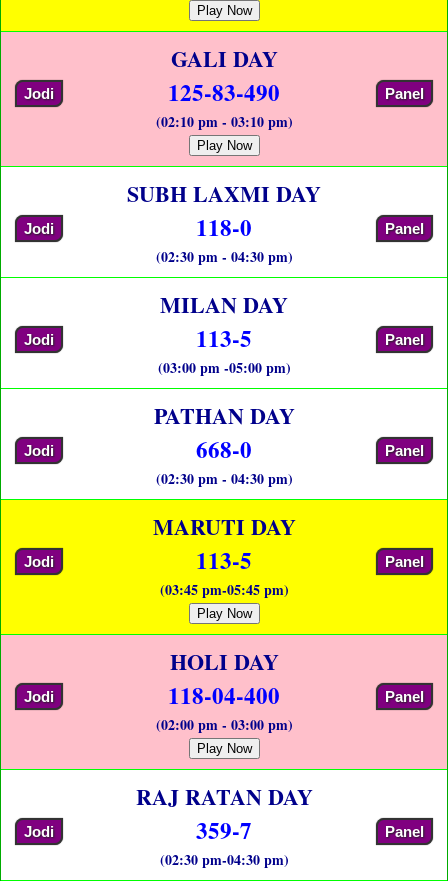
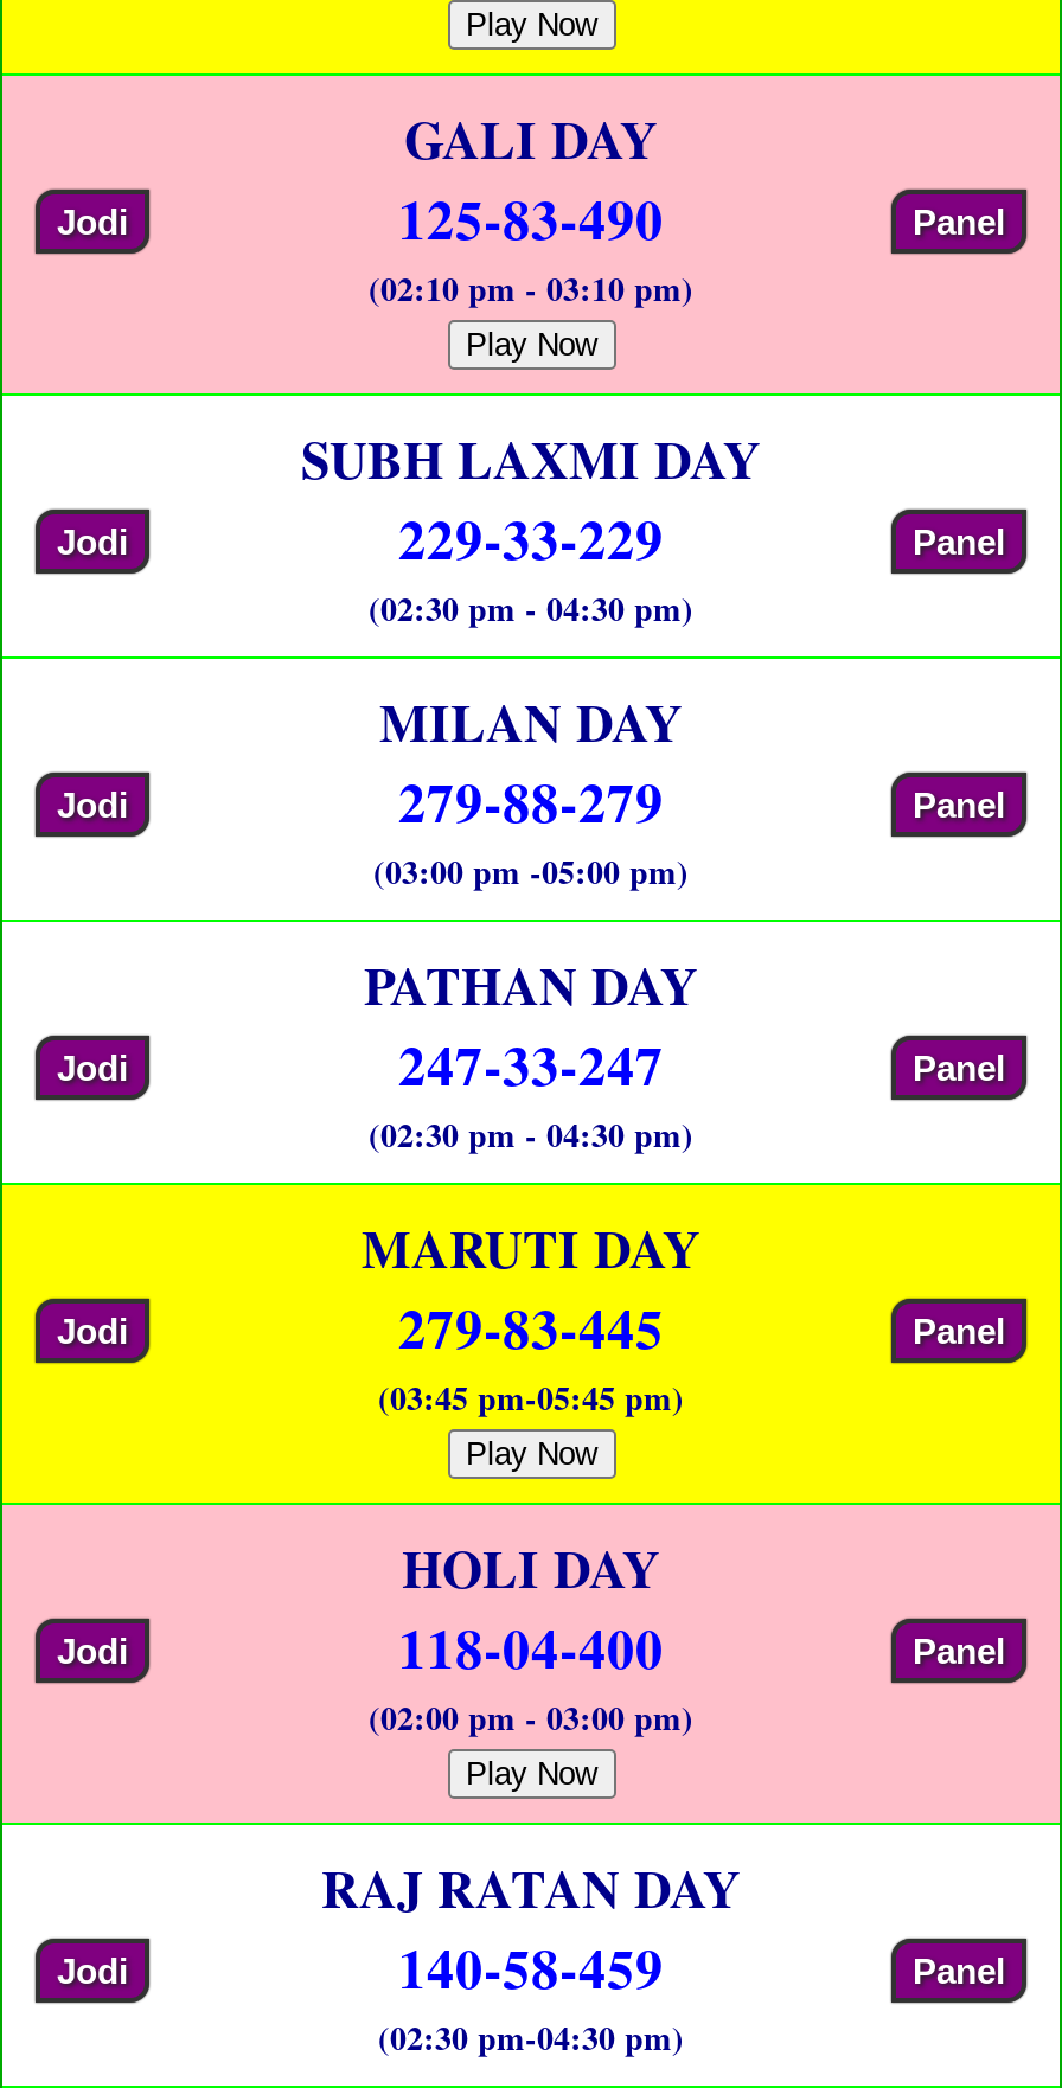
- 118-0
+ 229-33-229

- 113-5
+ 279-88-279

- 668-0
+ 247-33-247

- 113-5
+ 279-83-445

- 359-7
+ 140-58-459
